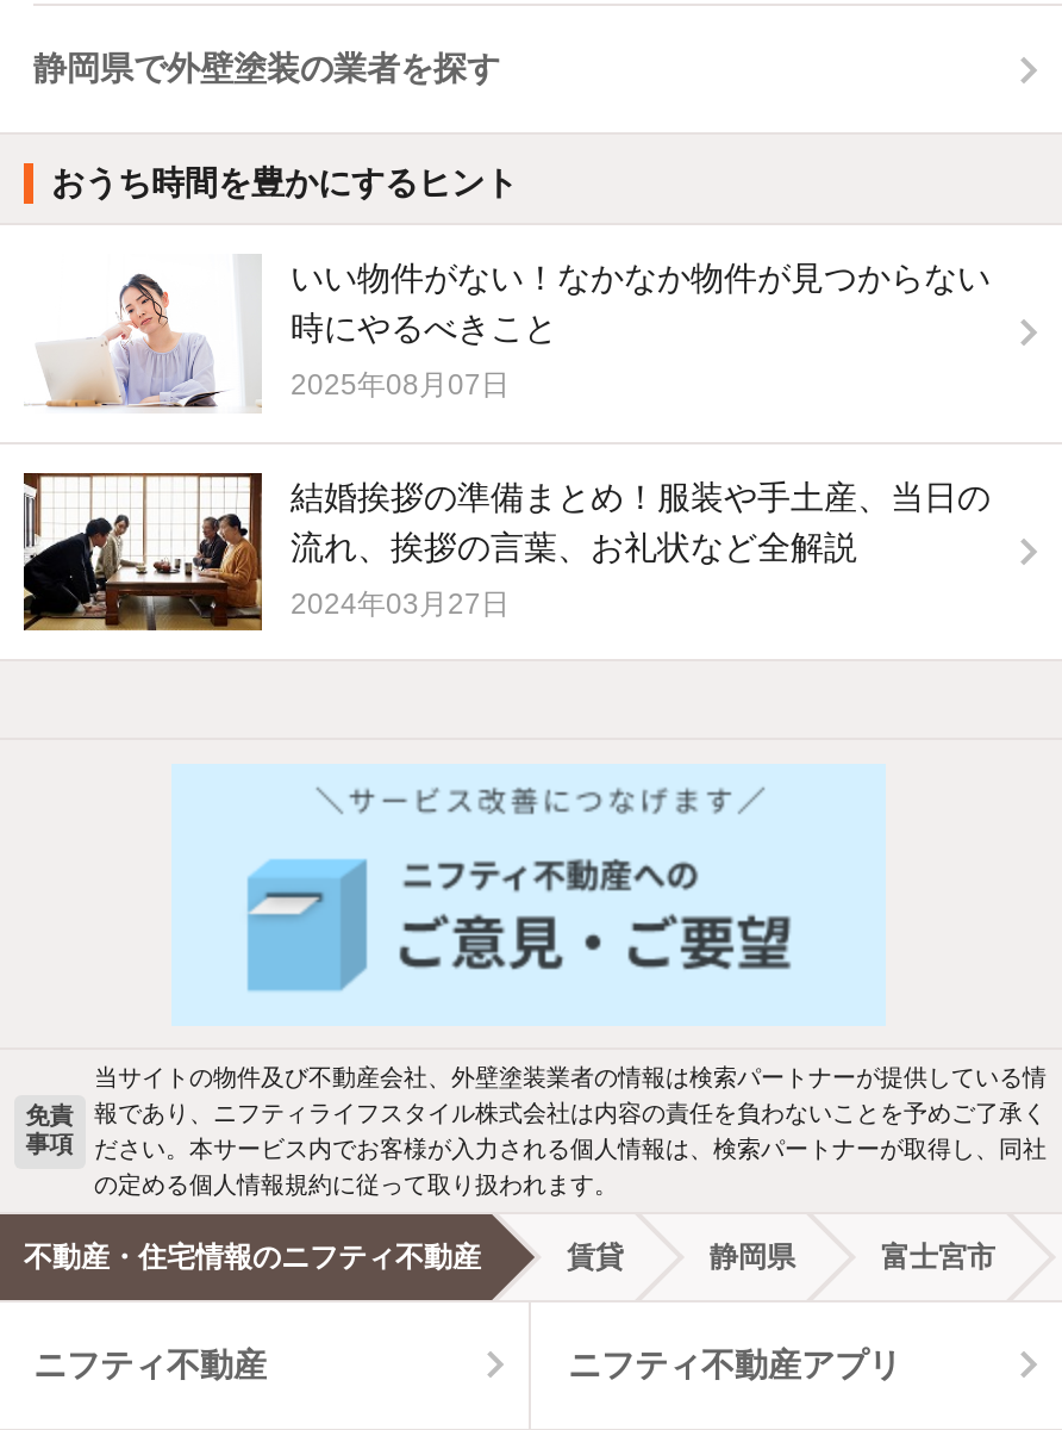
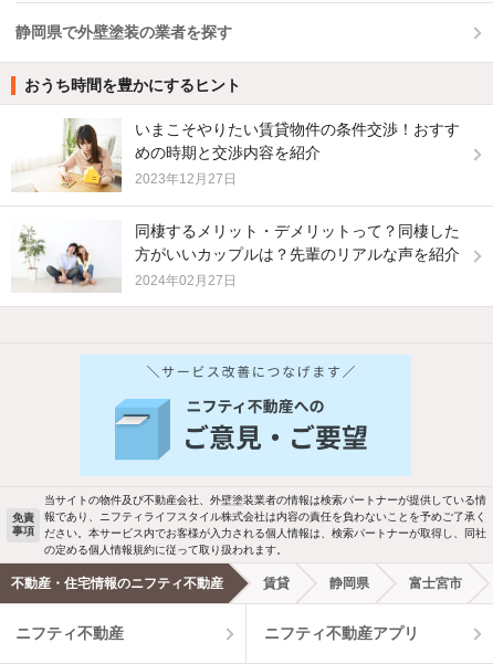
- [image]
- いい物件がない！なかなか物件が見つからない
- 時にやるべきこと
+ [image]
+ いまこそやりたい賃貸物件の条件交渉！おすす
+ めの時期と交渉内容を紹介

- 2025年08月07日
+ 2023年12月27日

- [image]
- 結婚挨拶の準備まとめ！服装や手土産、当日の
- 流れ、挨拶の言葉、お礼状など全解説
+ [image]
+ 同棲するメリット・デメリットって？同棲した
+ 方がいいカップルは？先輩のリアルな声を紹介

- 2024年03月27日
+ 2024年02月27日
